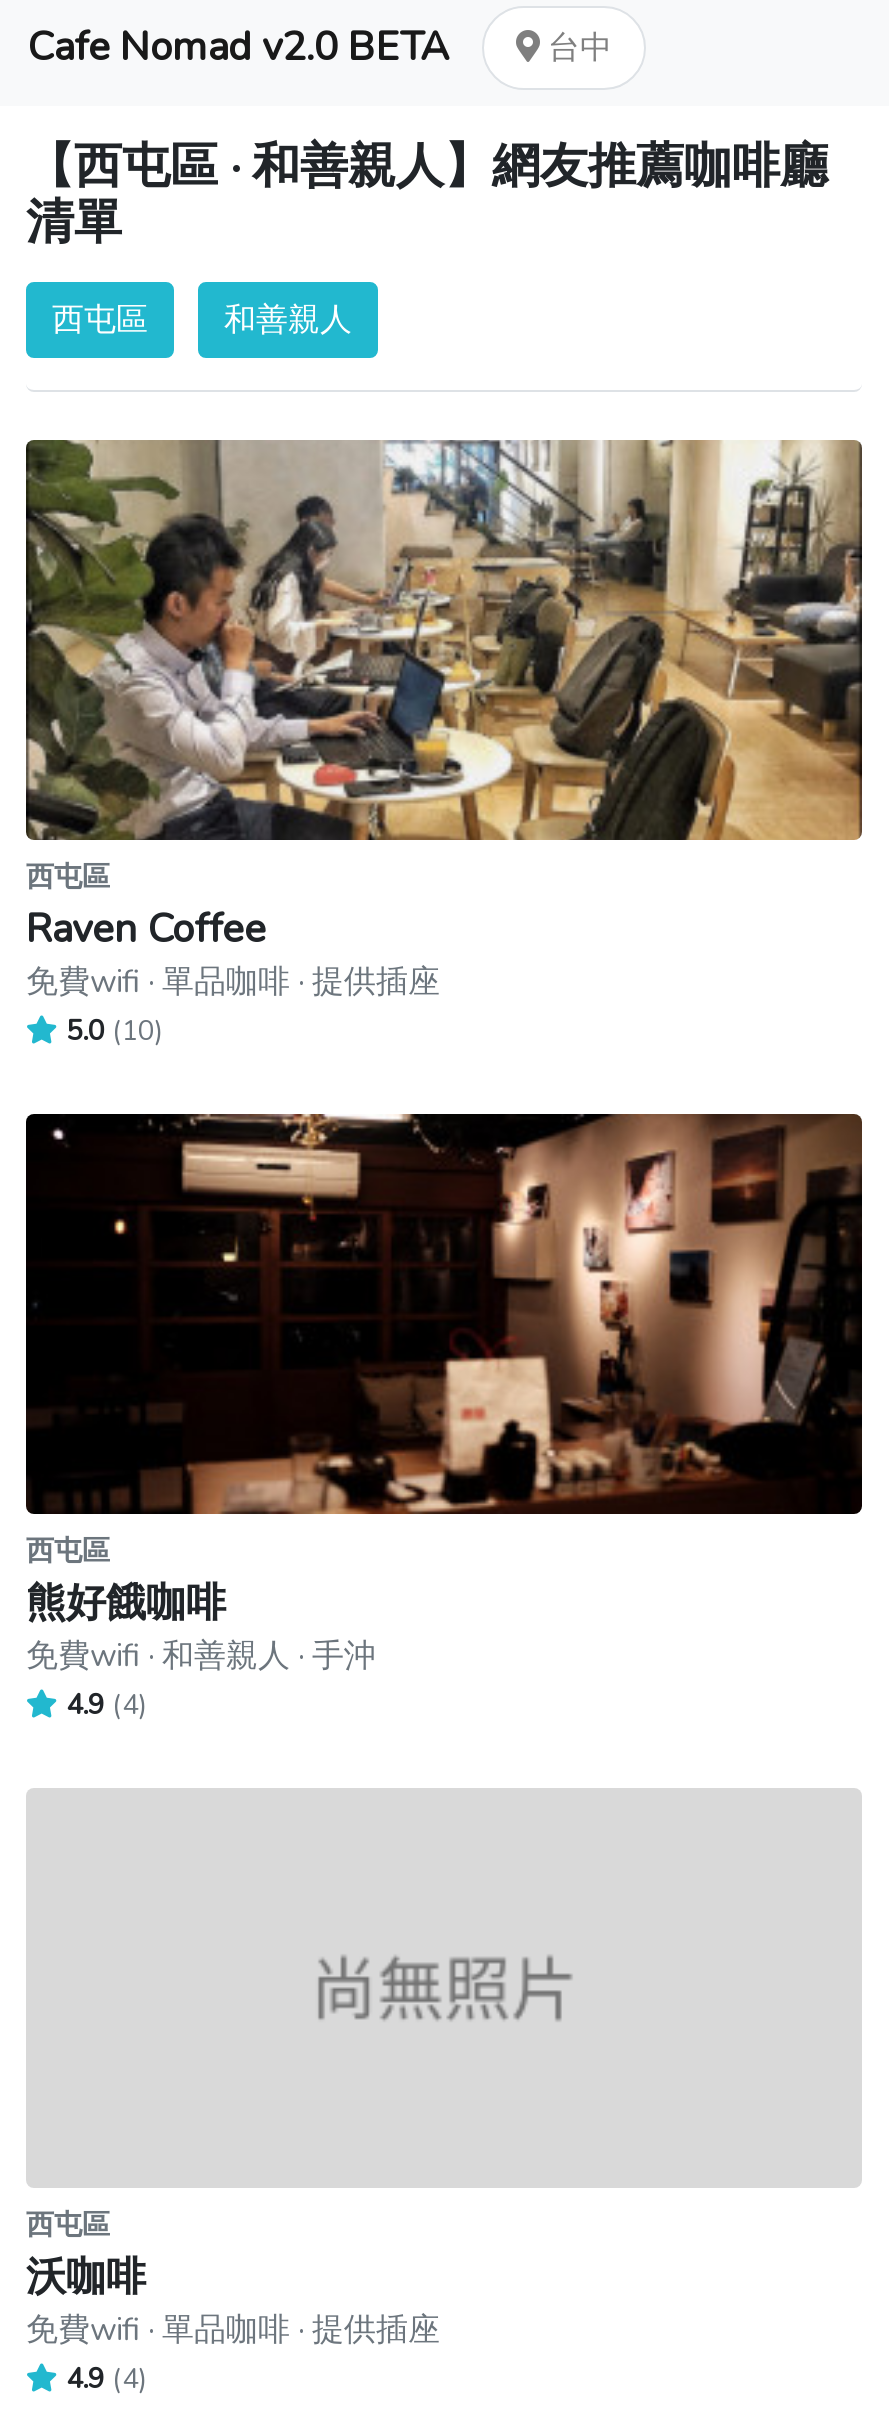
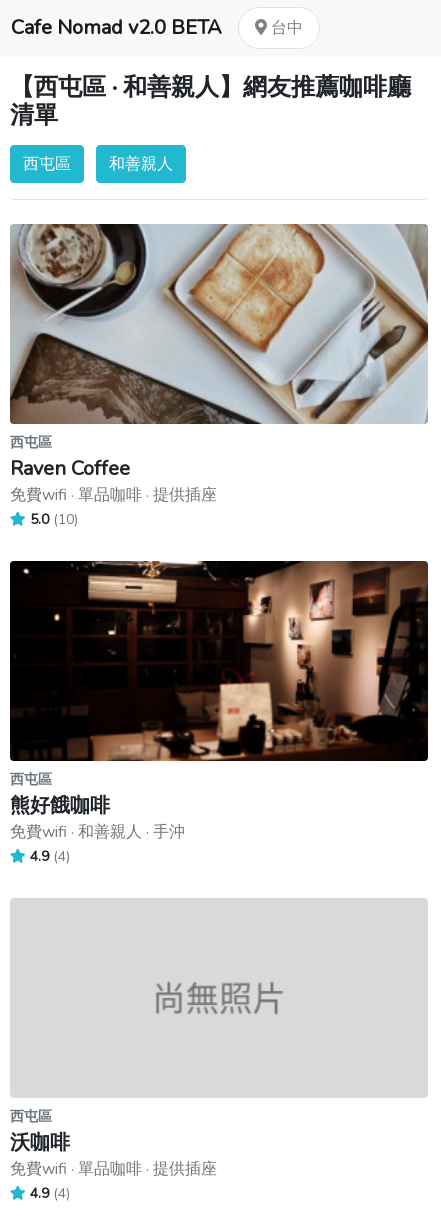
- [image]
+ [image]
